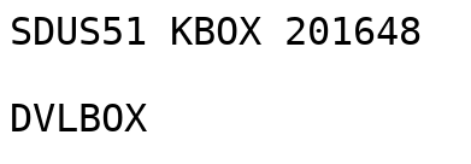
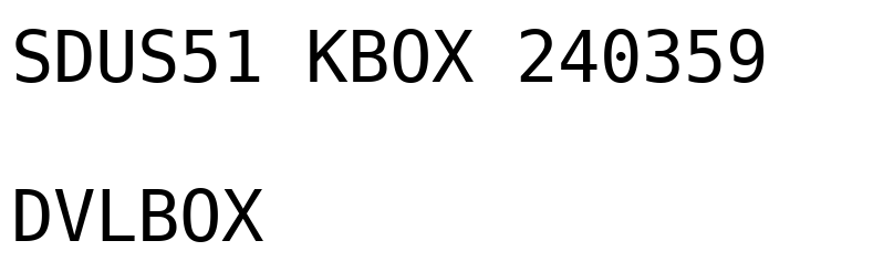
- SDUS51 KBOX 201648
+ SDUS51 KBOX 240359
